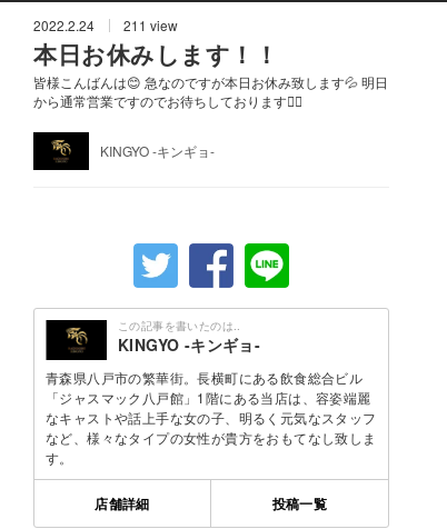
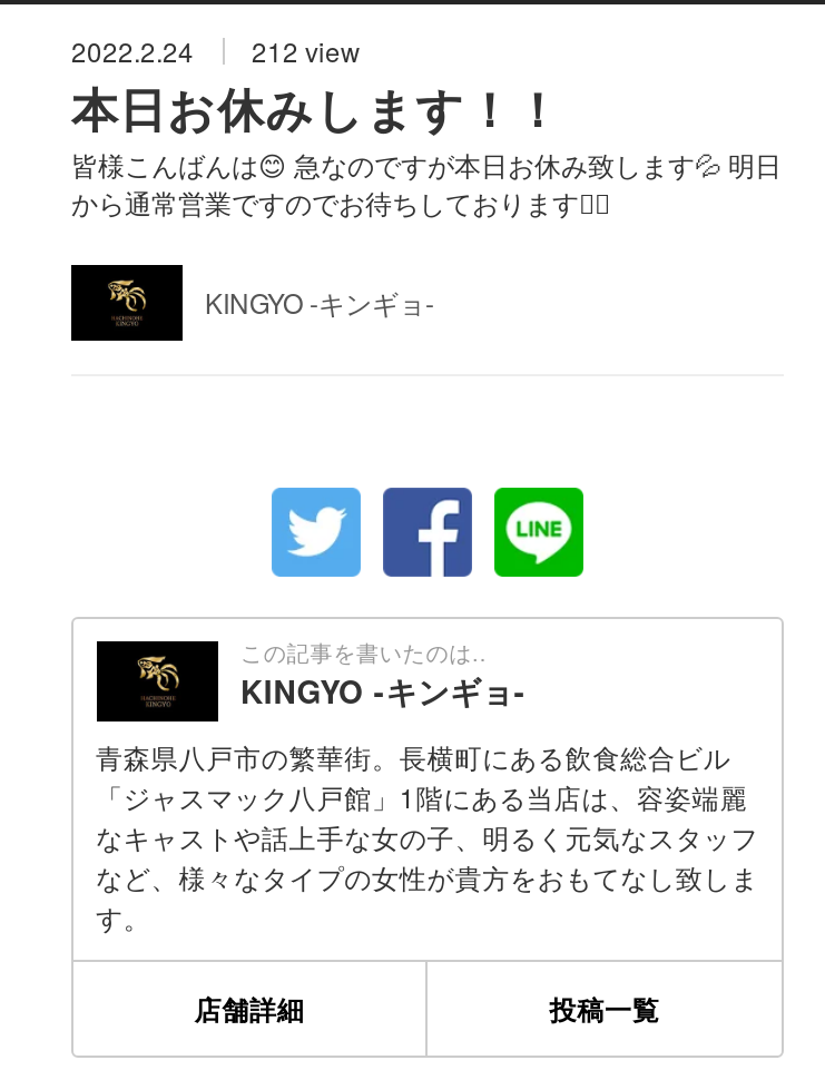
- 2022.2.24 211 view
+ 2022.2.24 212 view
